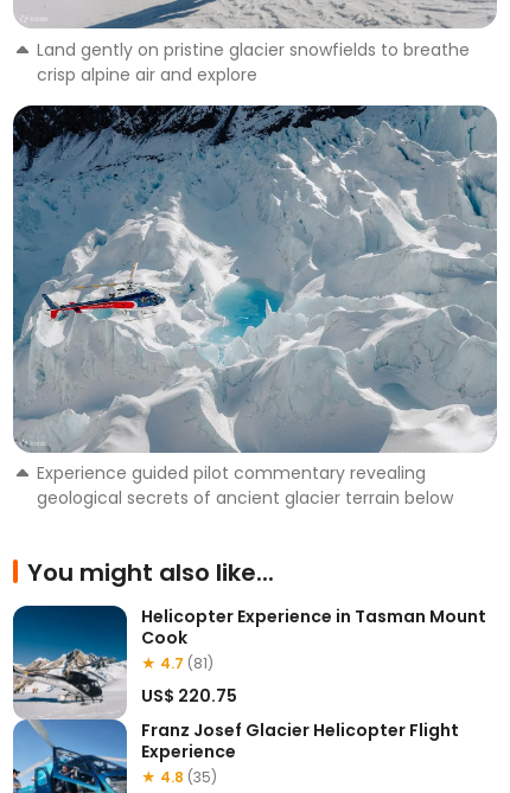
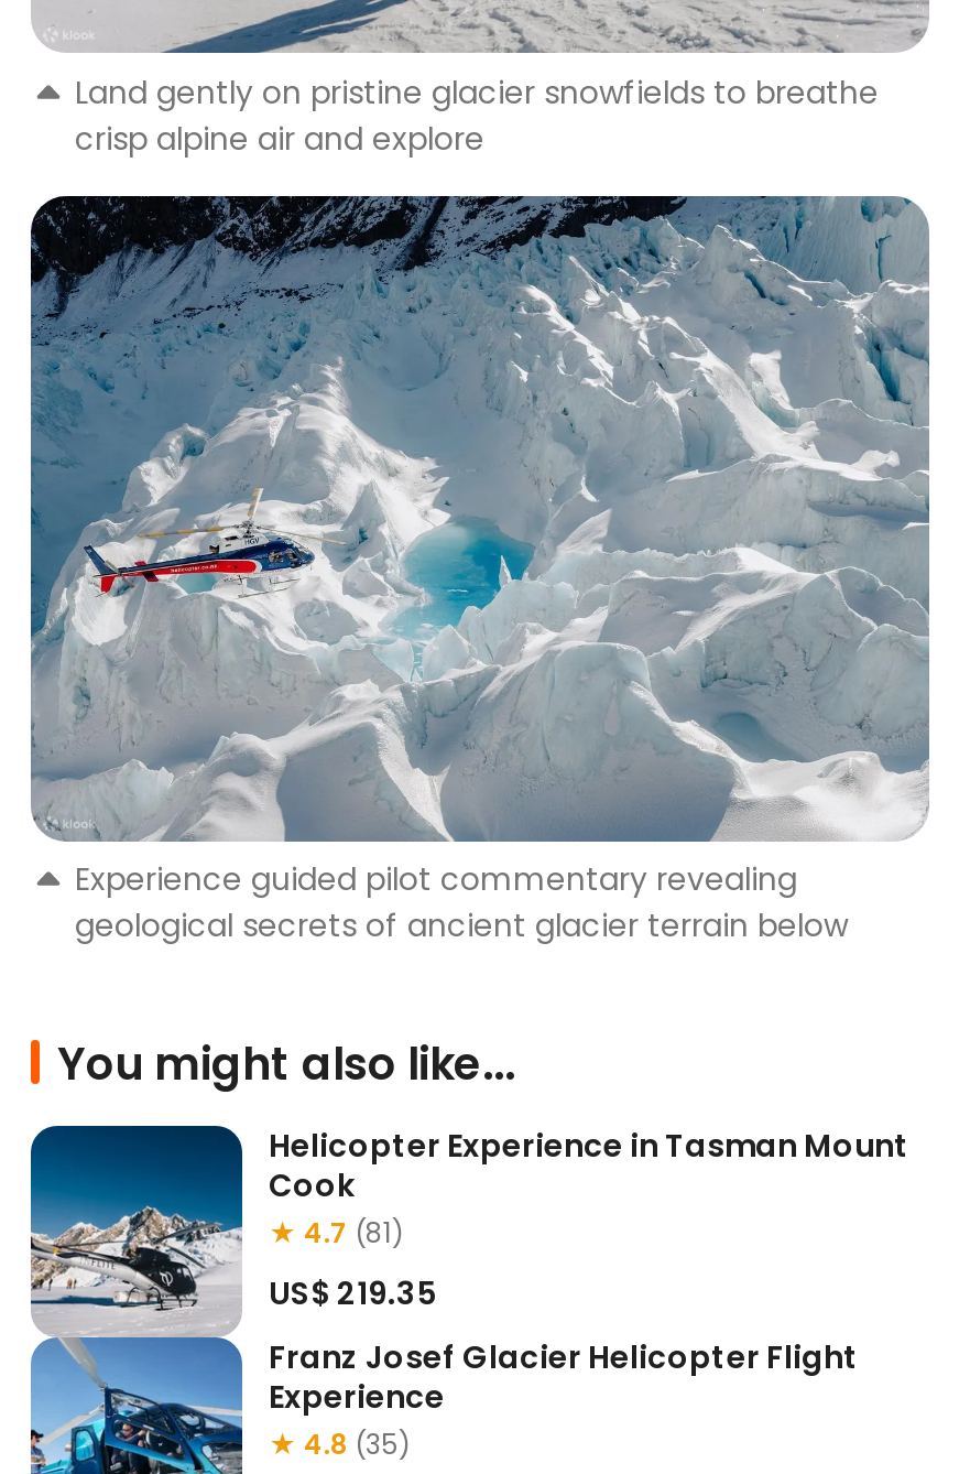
- US$ 220.75
+ US$ 219.35
